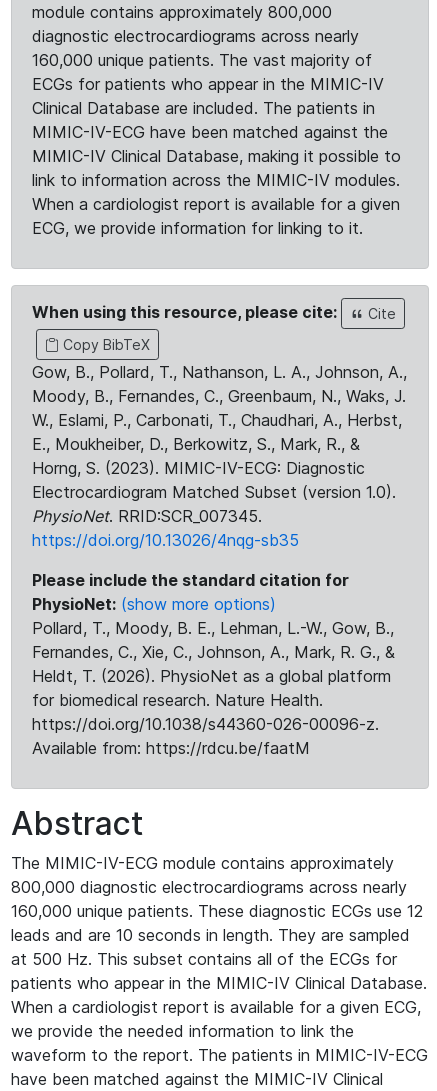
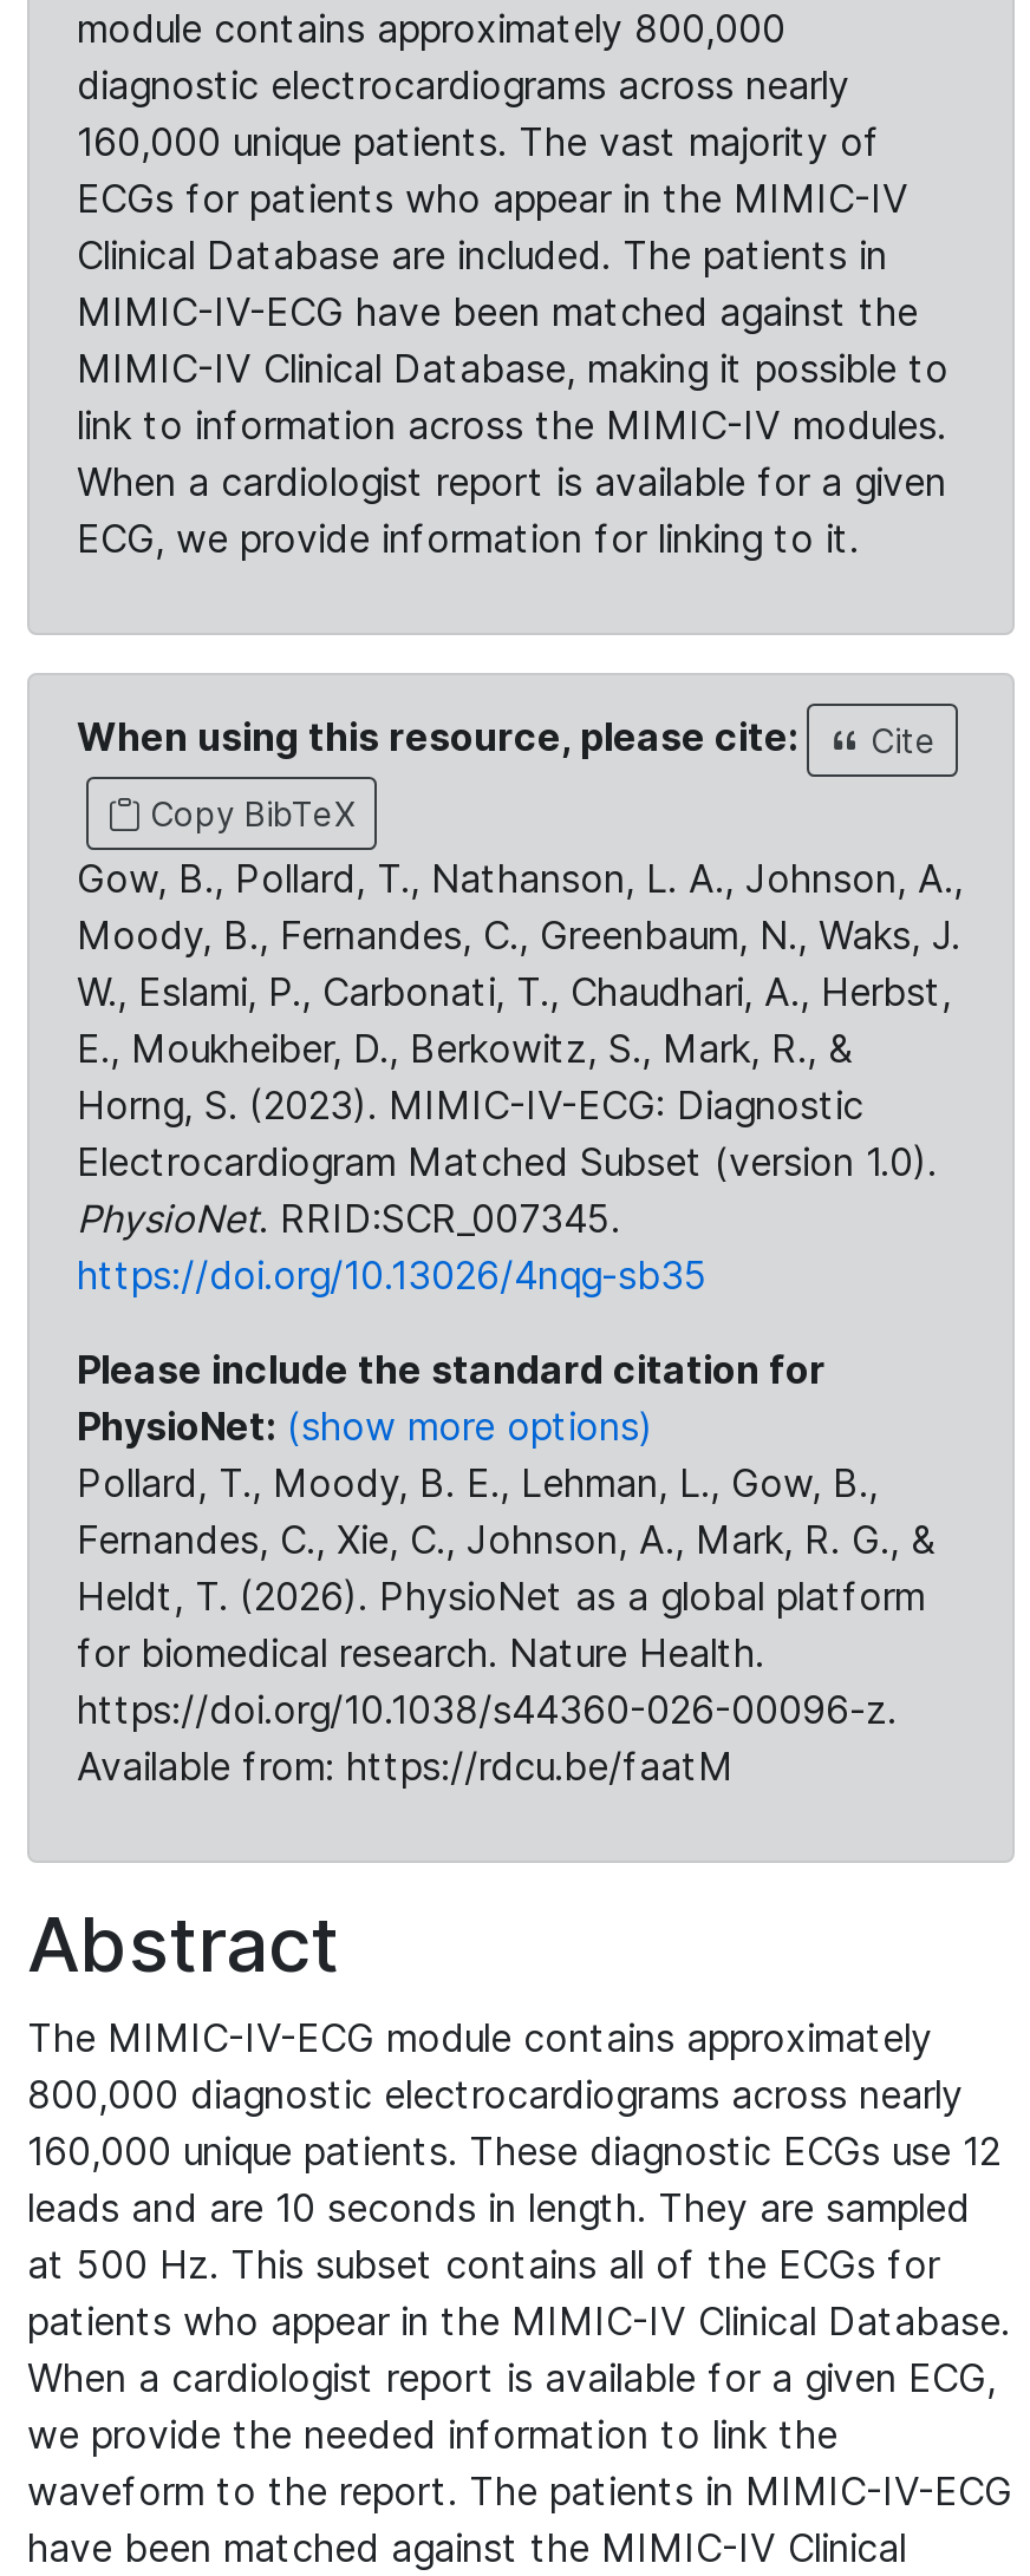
- Pollard, T., Moody, B. E., Lehman, L.-W., Gow, B.,
+ Pollard, T., Moody, B. E., Lehman, L., Gow, B.,
